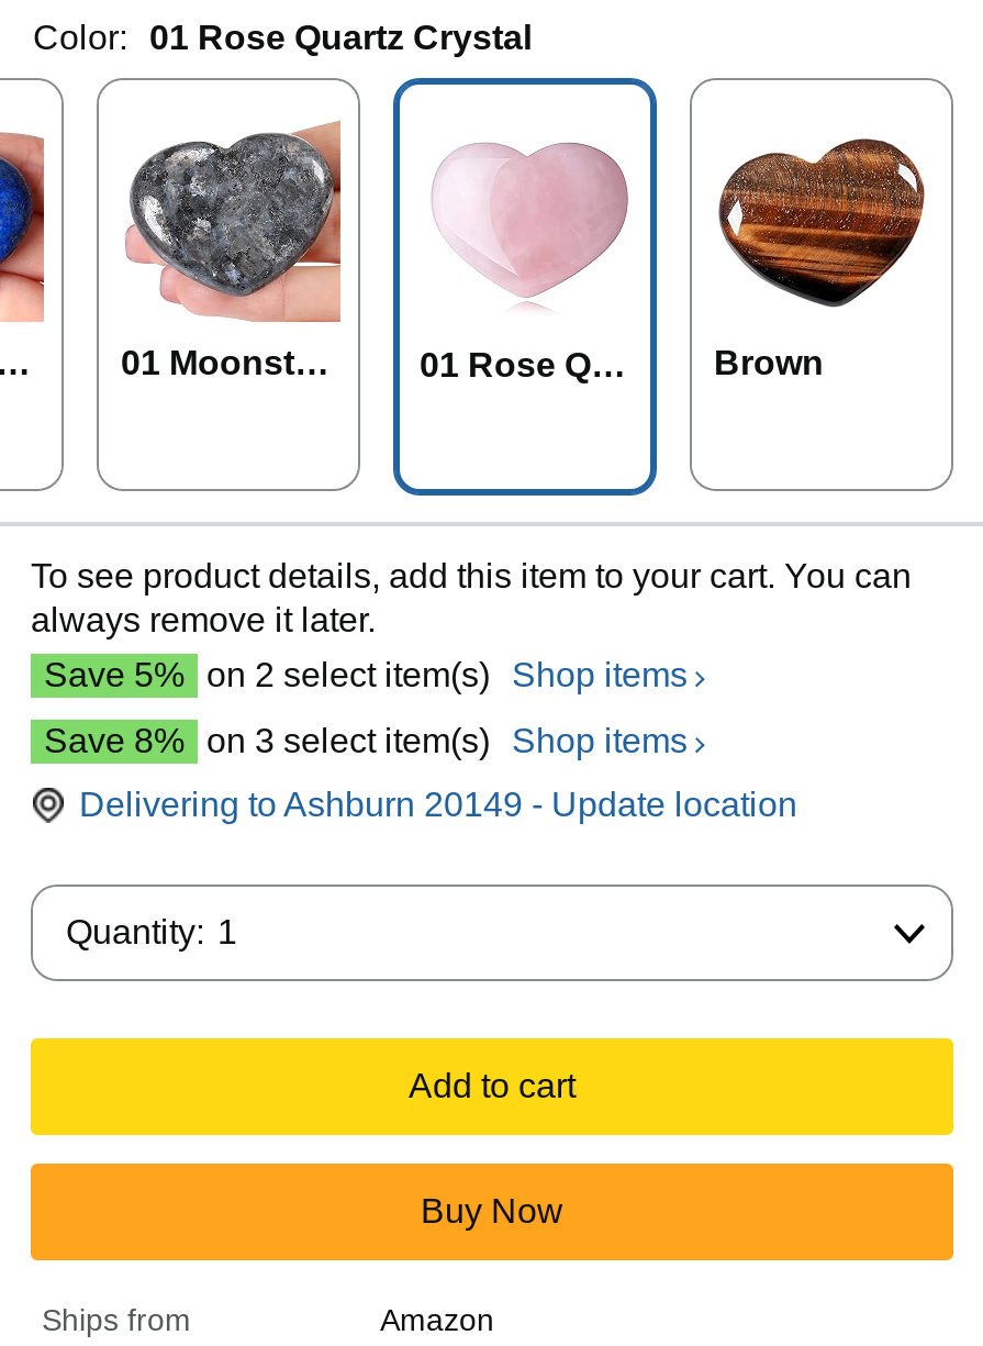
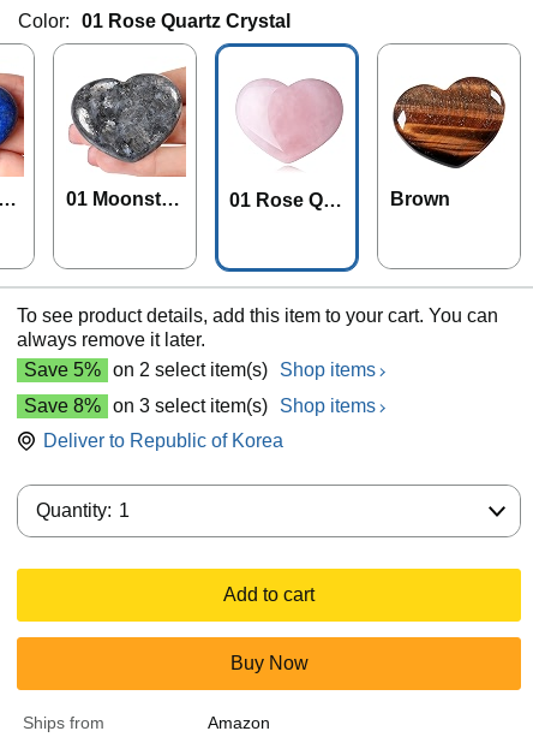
- Delivering to Ashburn 20149 - Update location
+ Deliver to Republic of Korea
